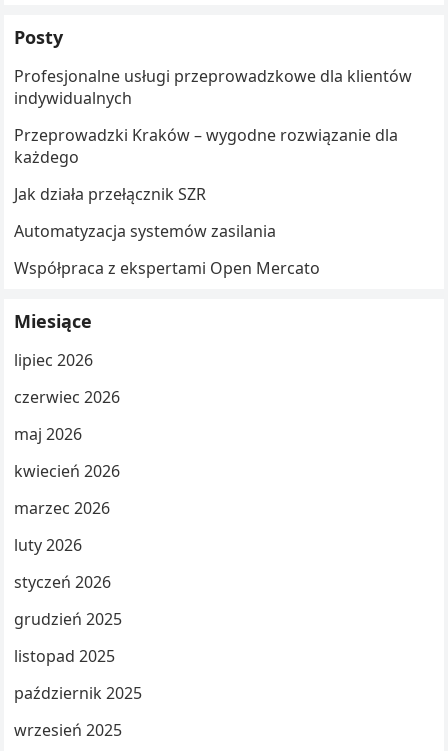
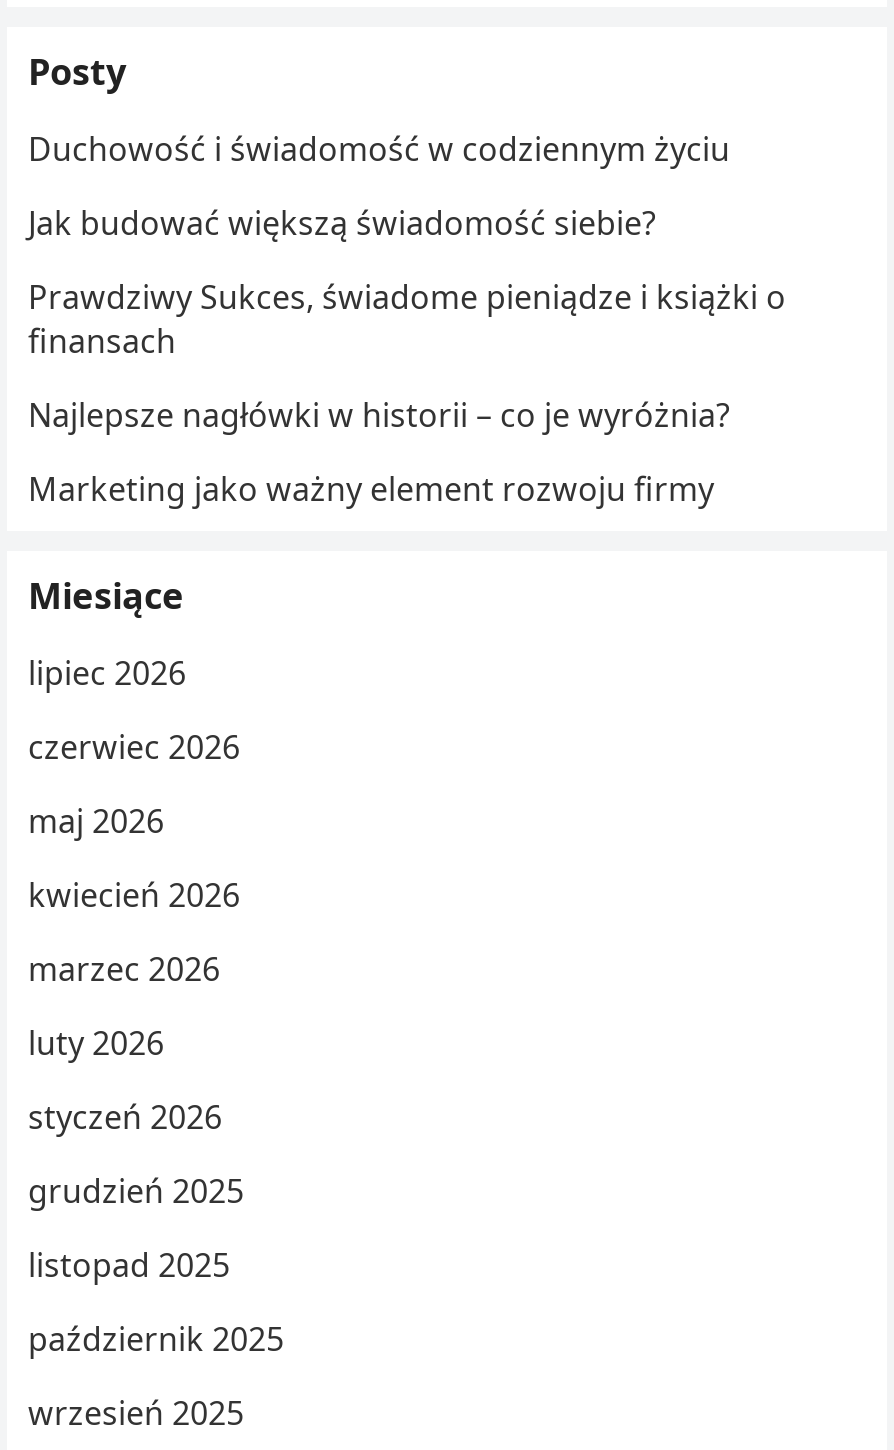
- Profesjonalne usługi przeprowadzkowe dla klientów
- indywidualnych
+ Duchowość i świadomość w codziennym życiu

- Przeprowadzki Kraków – wygodne rozwiązanie dla
- każdego
+ Jak budować większą świadomość siebie?

- Jak działa przełącznik SZR
+ Prawdziwy Sukces, świadome pieniądze i książki o
+ finansach

- Automatyzacja systemów zasilania
+ Najlepsze nagłówki w historii – co je wyróżnia?

- Współpraca z ekspertami Open Mercato
+ Marketing jako ważny element rozwoju firmy
